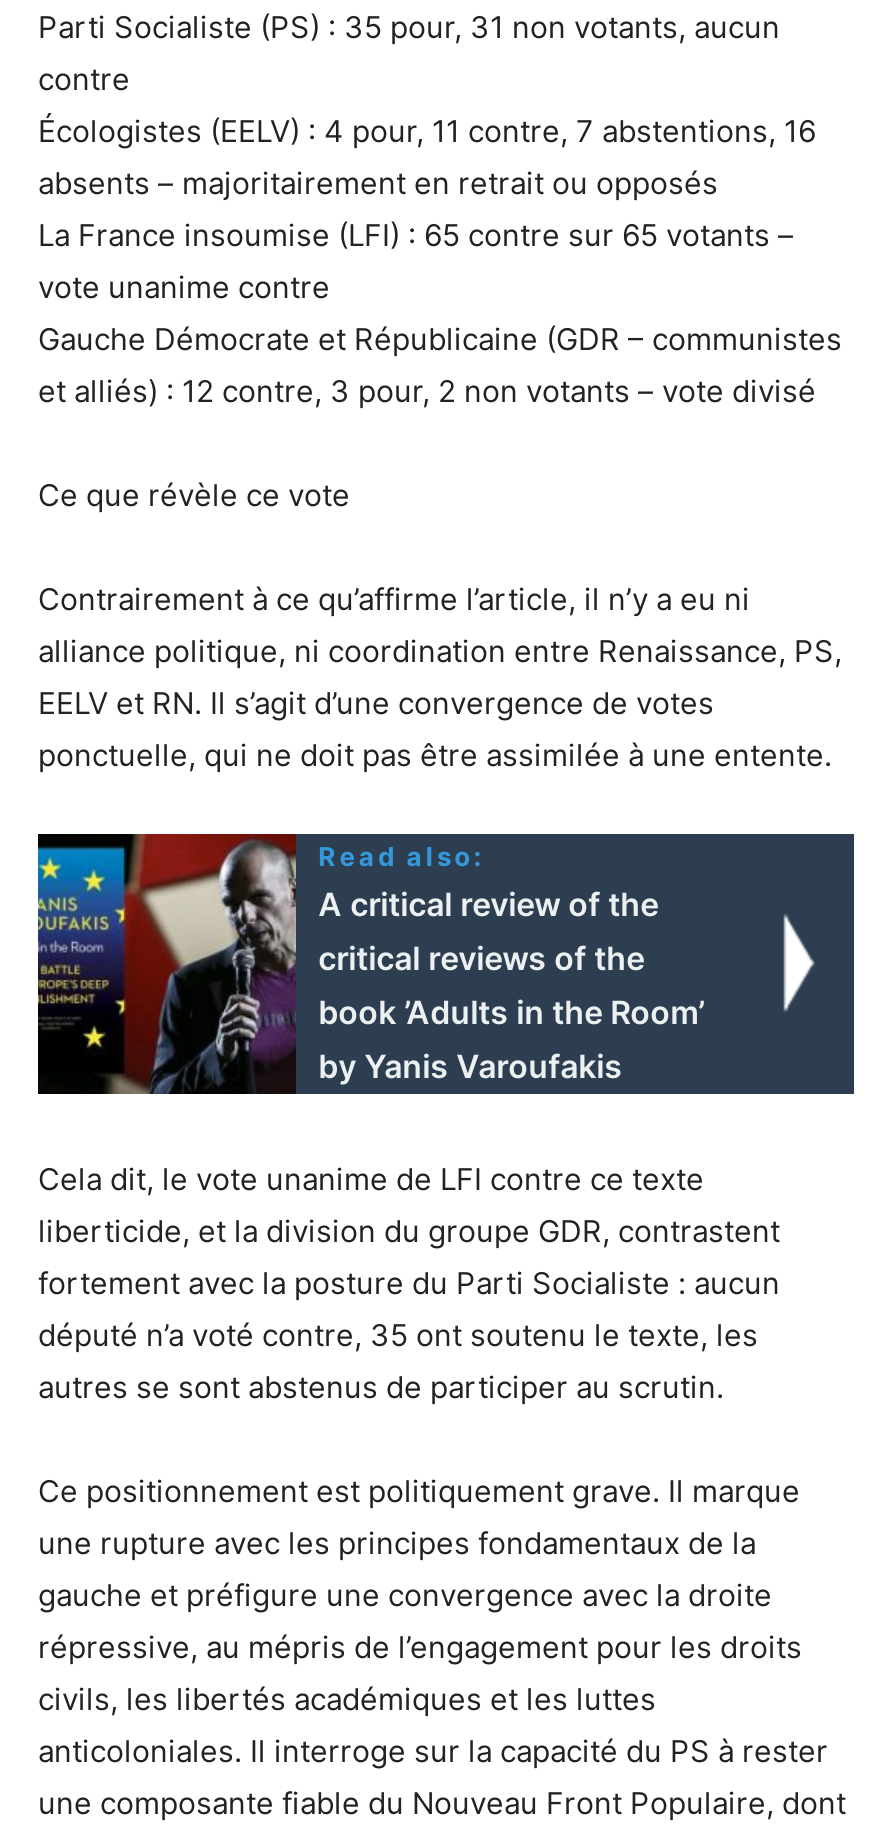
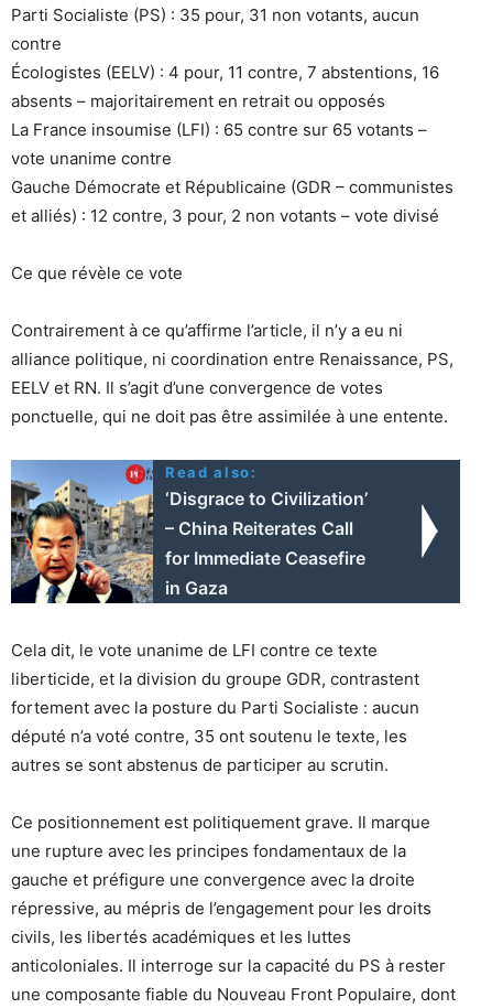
- [image]
- A critical review of the
- critical reviews of the
- book ’Adults in the Room’
- by Yanis Varoufakis
+ [image]
+ ‘Disgrace to Civilization’
+ – China Reiterates Call
+ for Immediate Ceasefire
+ in Gaza
